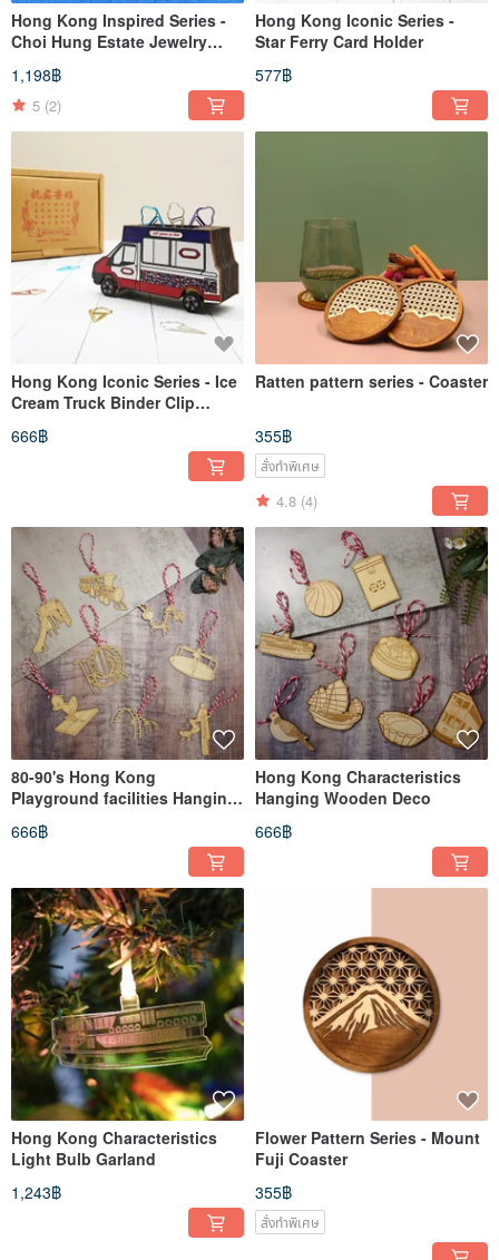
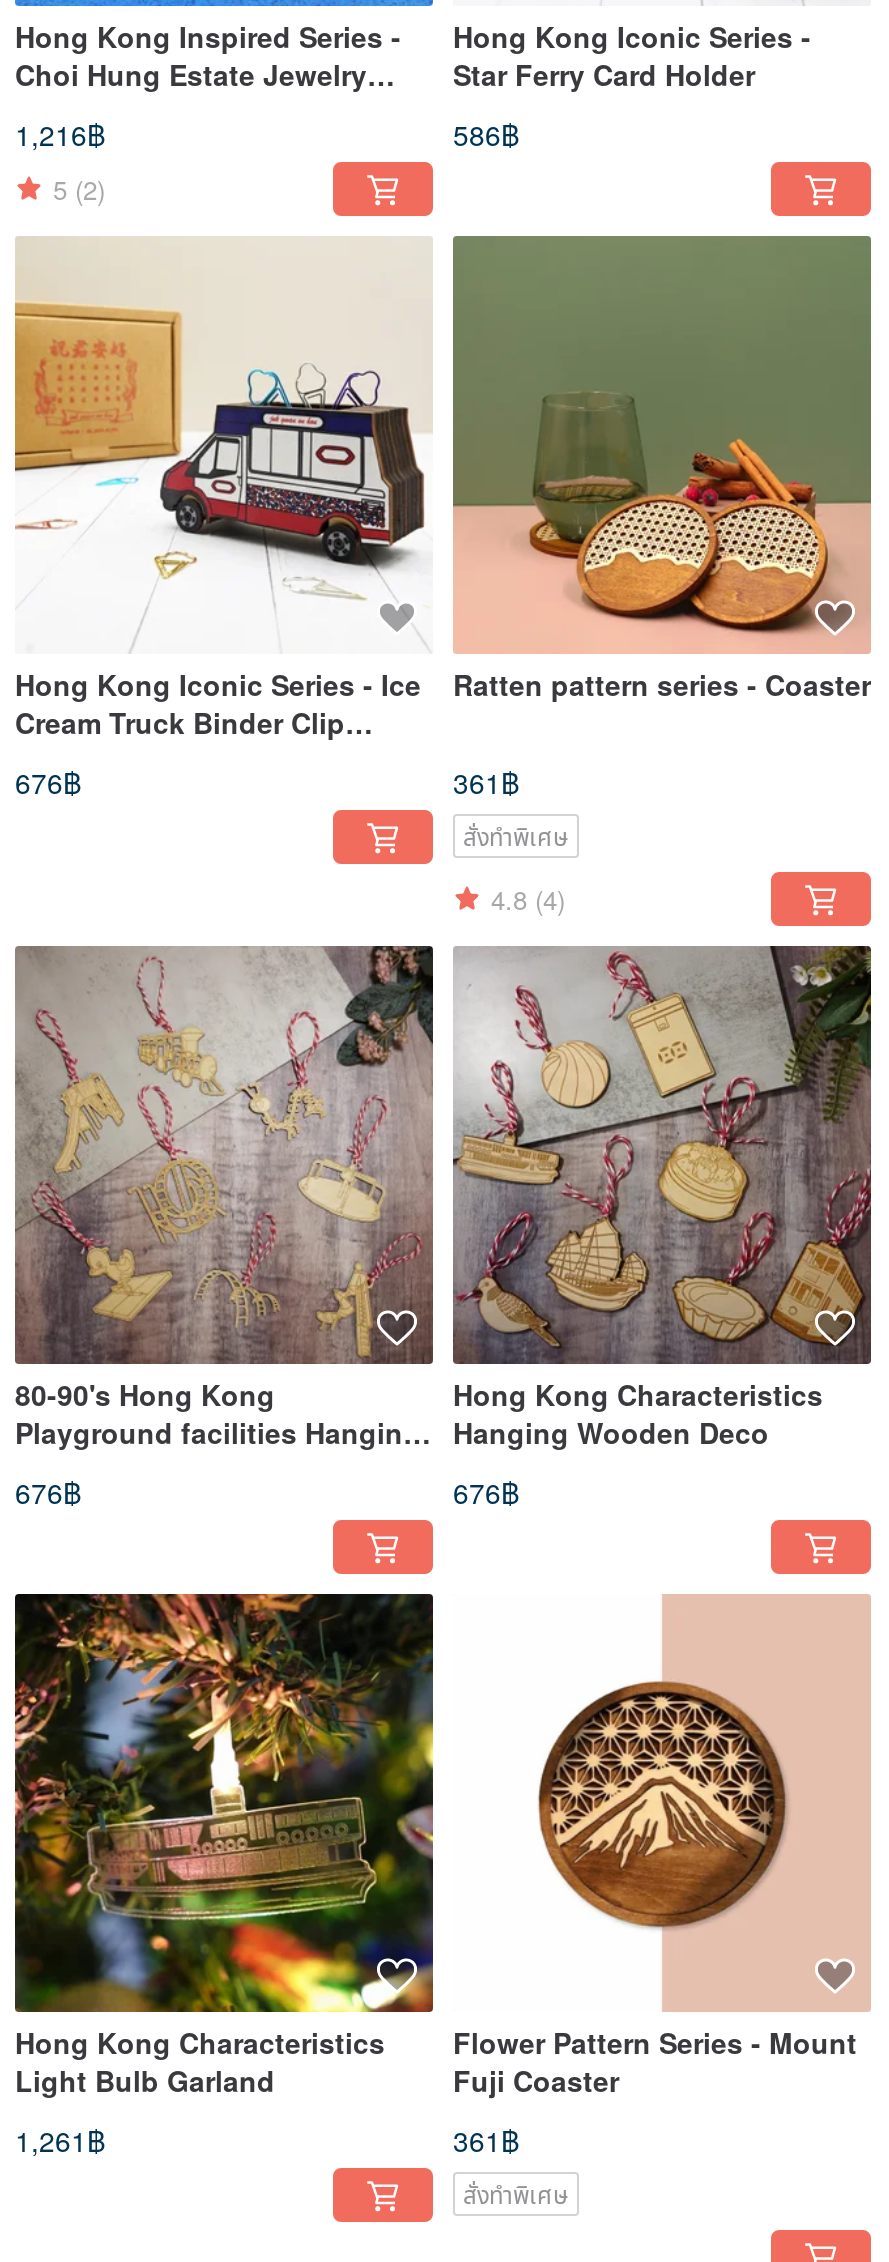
- 1,198฿
+ 1,216฿

- 577฿
+ 586฿

- 666฿
+ 676฿

- 355฿
+ 361฿

- 666฿
+ 676฿

- 666฿
+ 676฿

- 1,243฿
+ 1,261฿

- 355฿
+ 361฿
